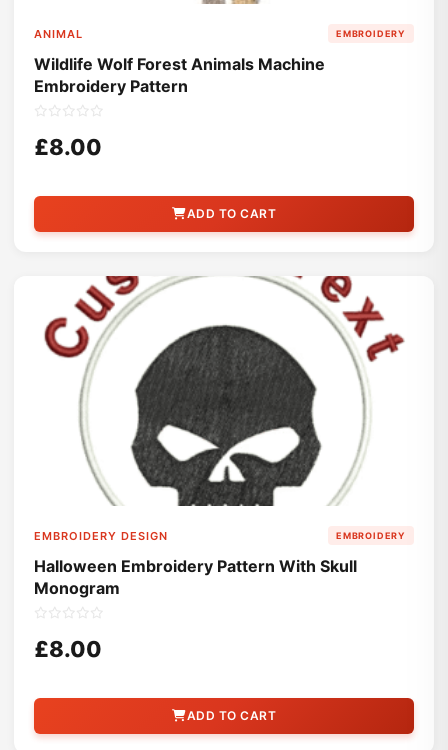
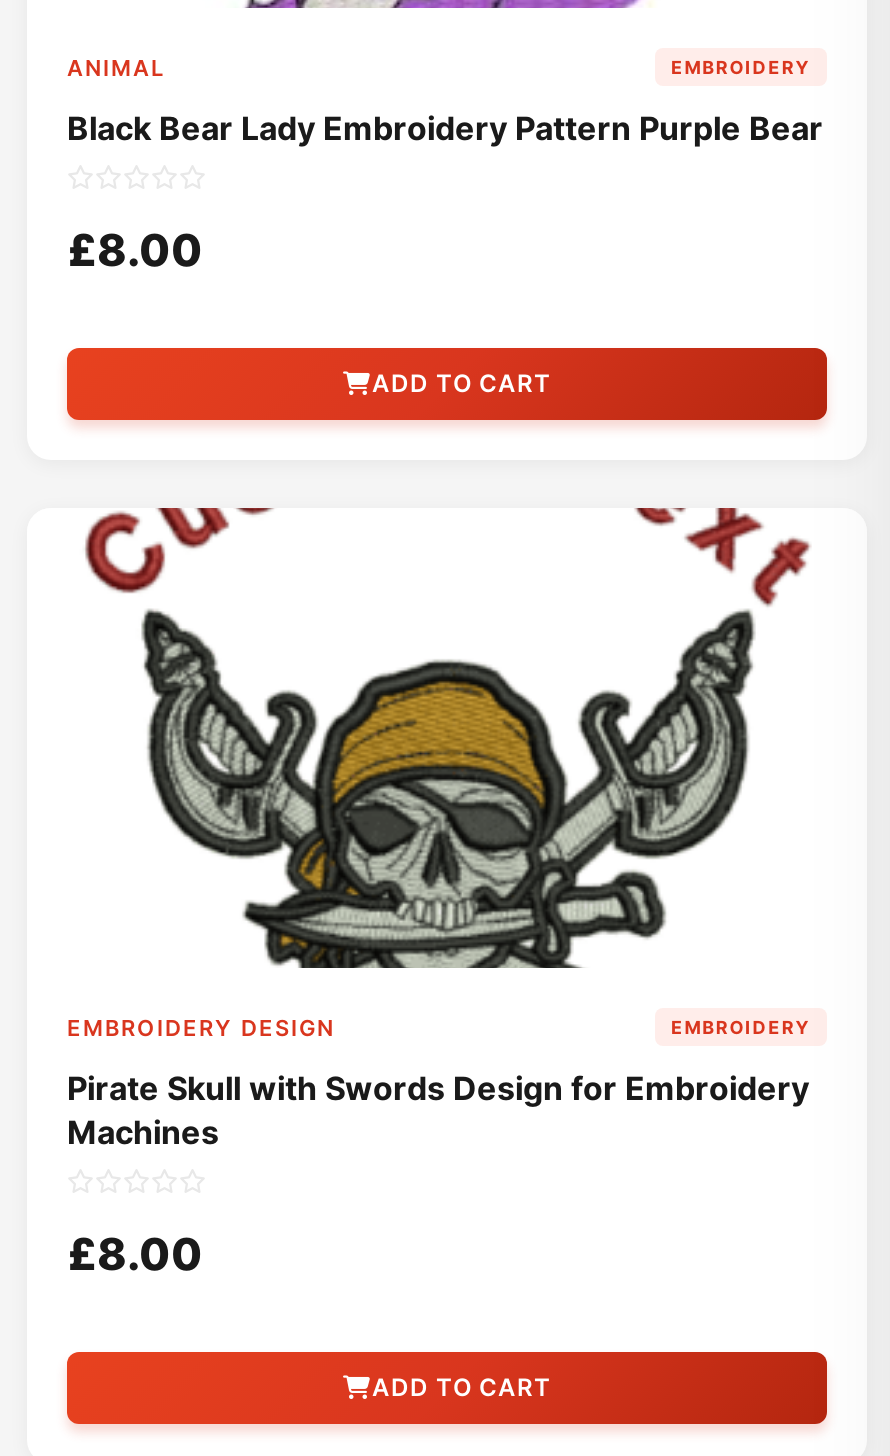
- Wildlife Wolf Forest Animals Machine
- Embroidery Pattern
+ Black Bear Lady Embroidery Pattern Purple Bear

- [image]
+ [image]

- Halloween Embroidery Pattern With Skull
- Monogram
+ Pirate Skull with Swords Design for Embroidery
+ Machines
